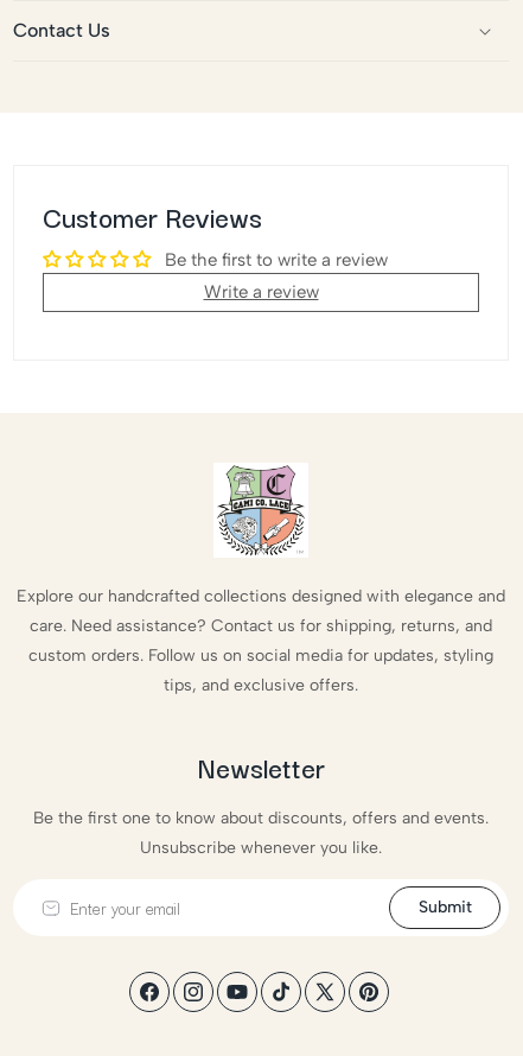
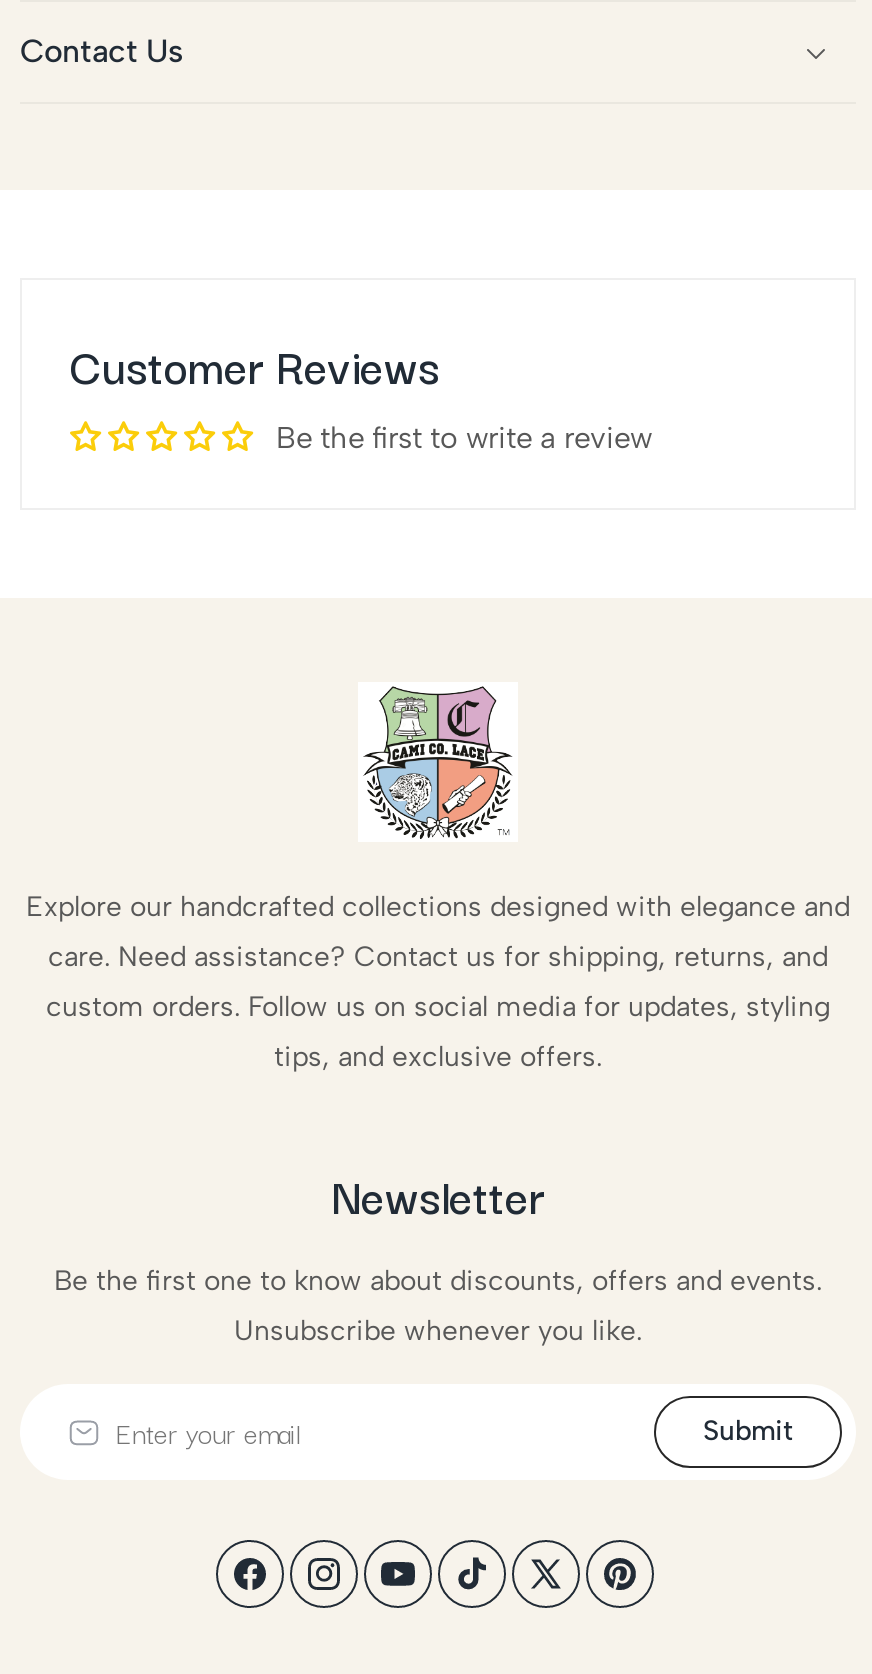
- Write a review
